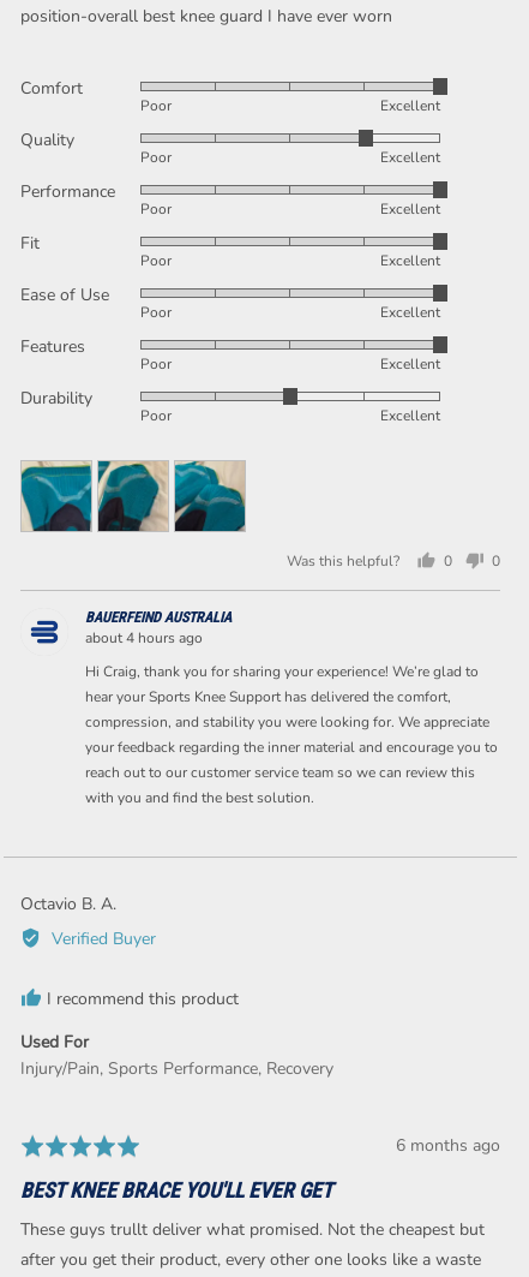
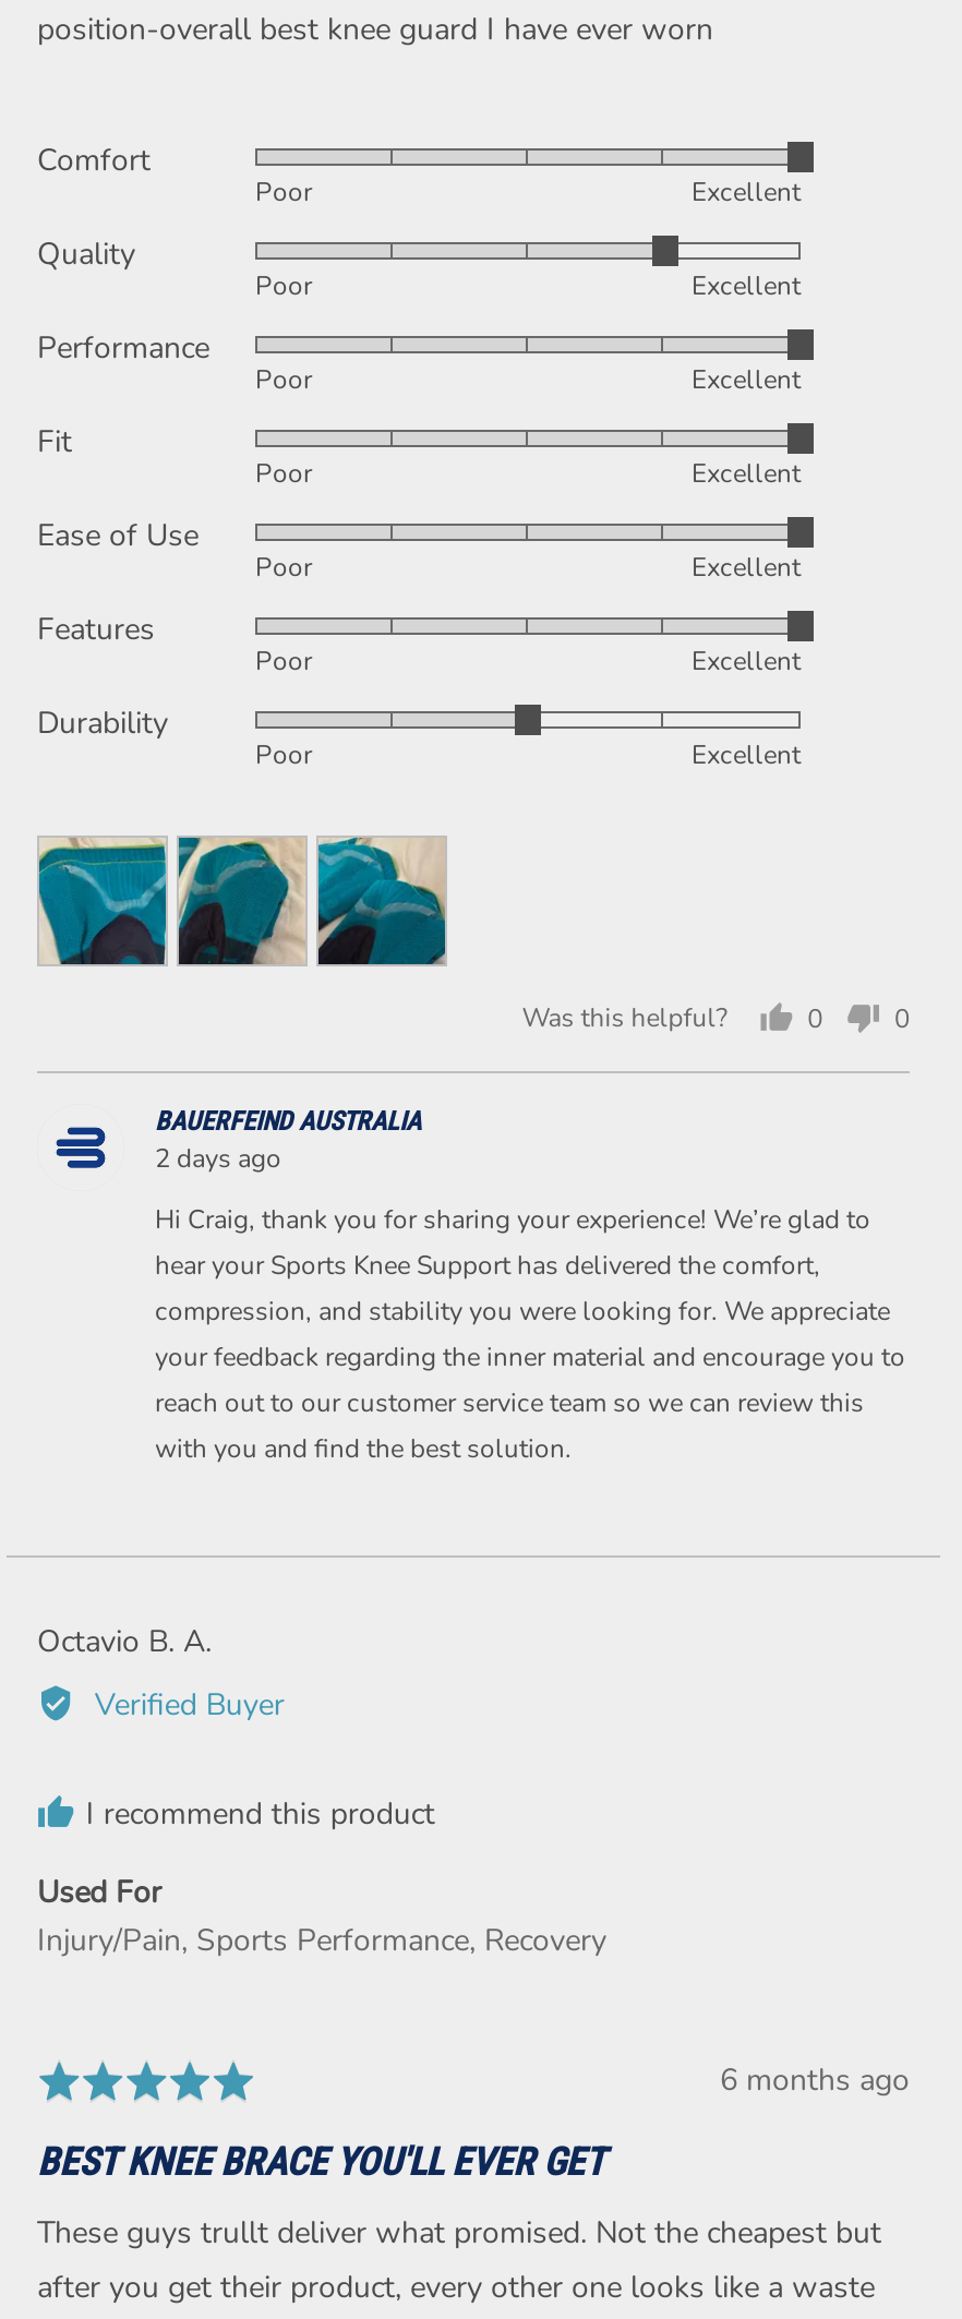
- about 4 hours ago
+ 2 days ago
